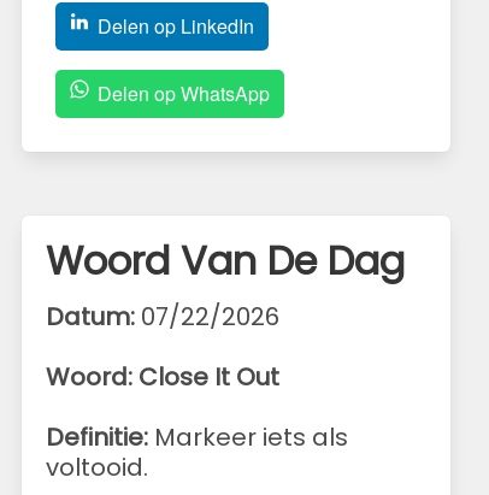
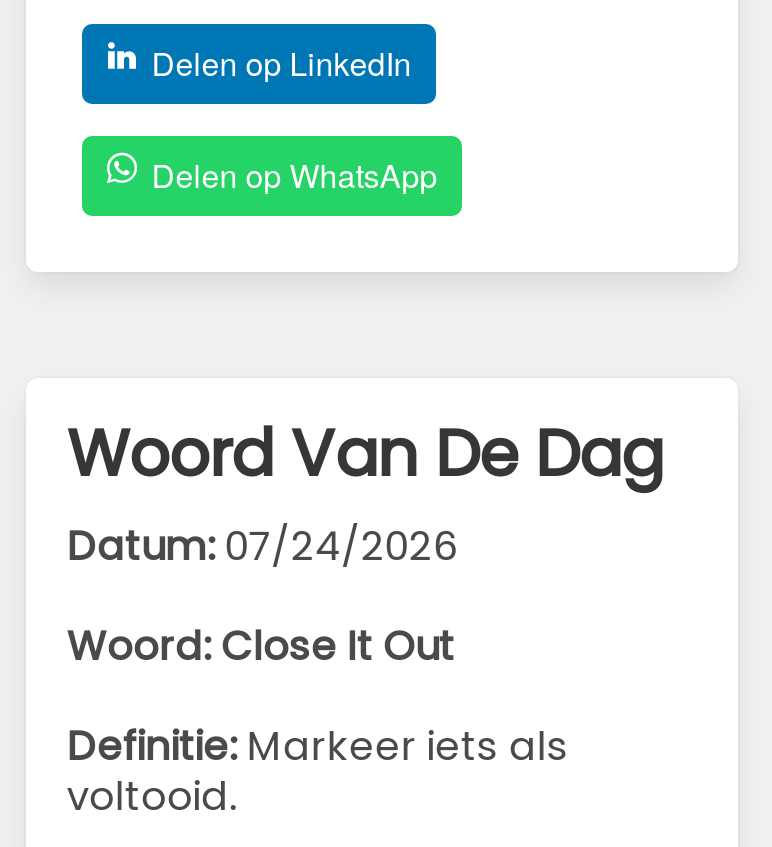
- Datum: 07/22/2026
+ Datum: 07/24/2026
